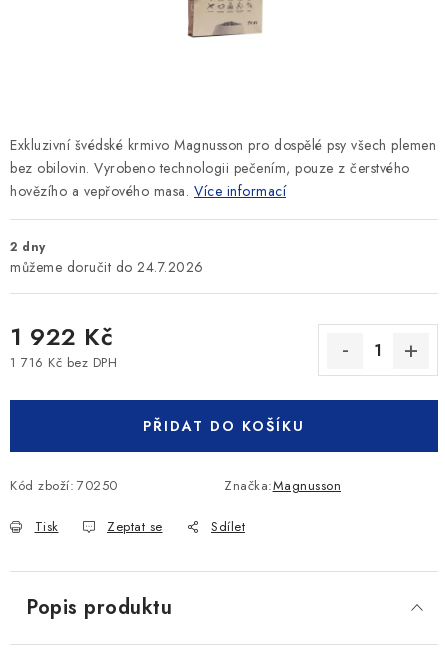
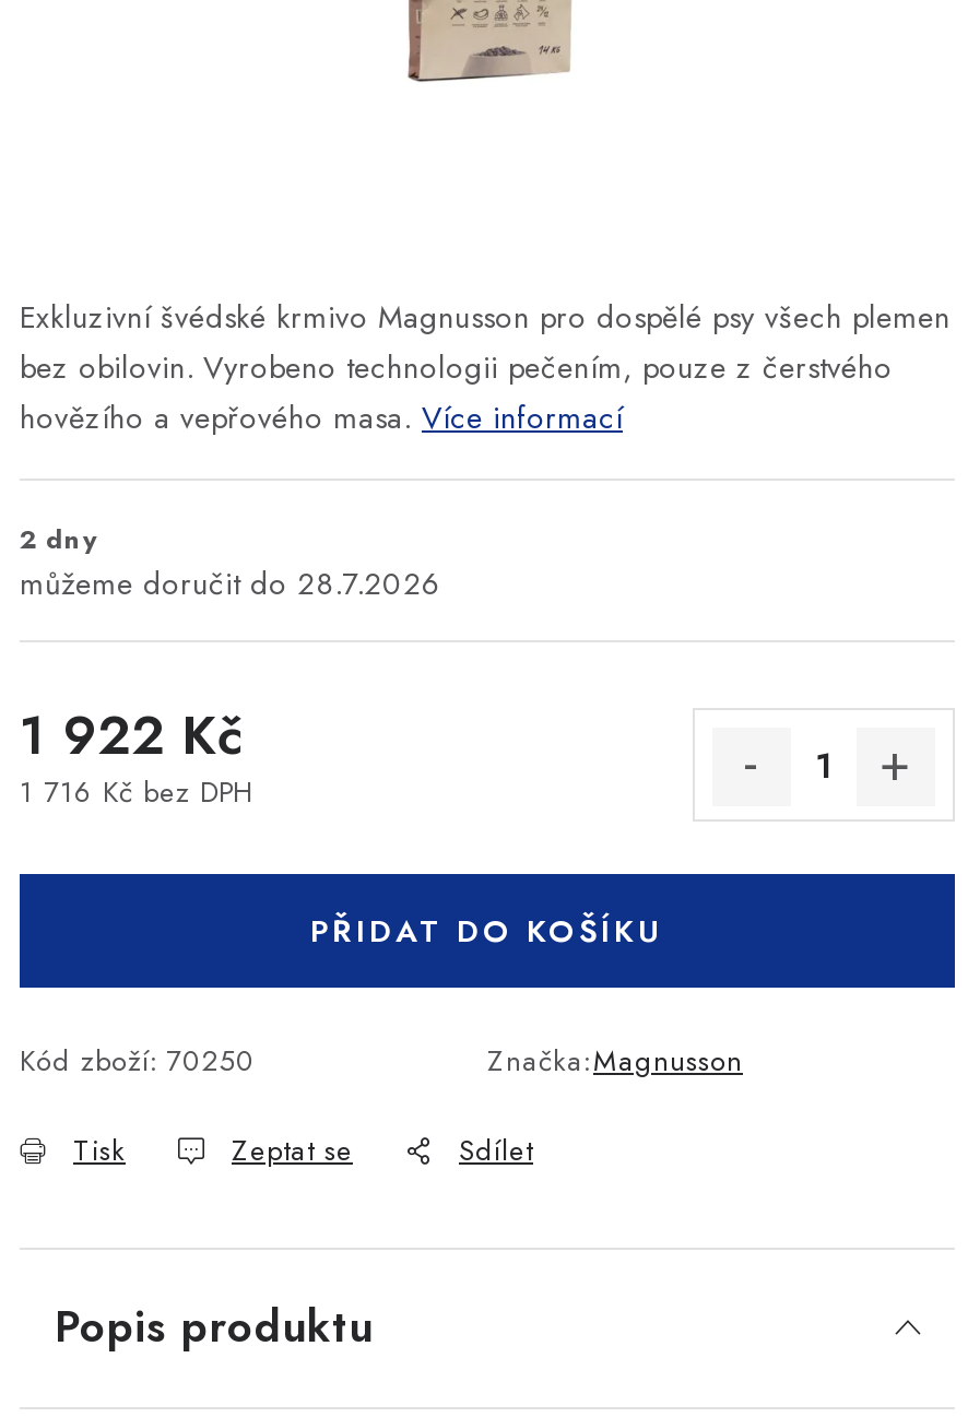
- 24.7.2026
+ 28.7.2026
